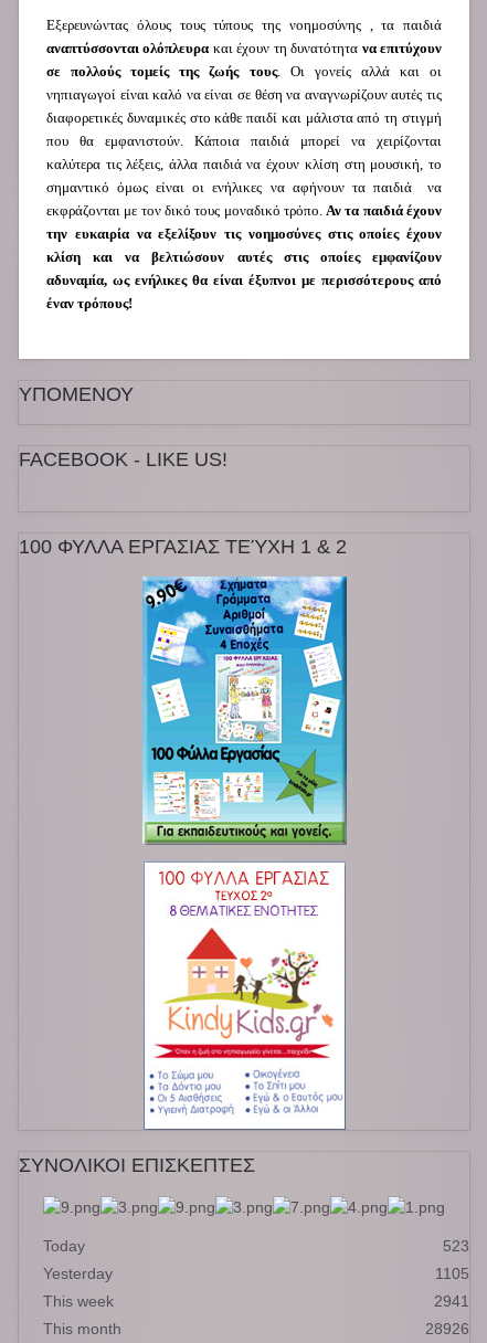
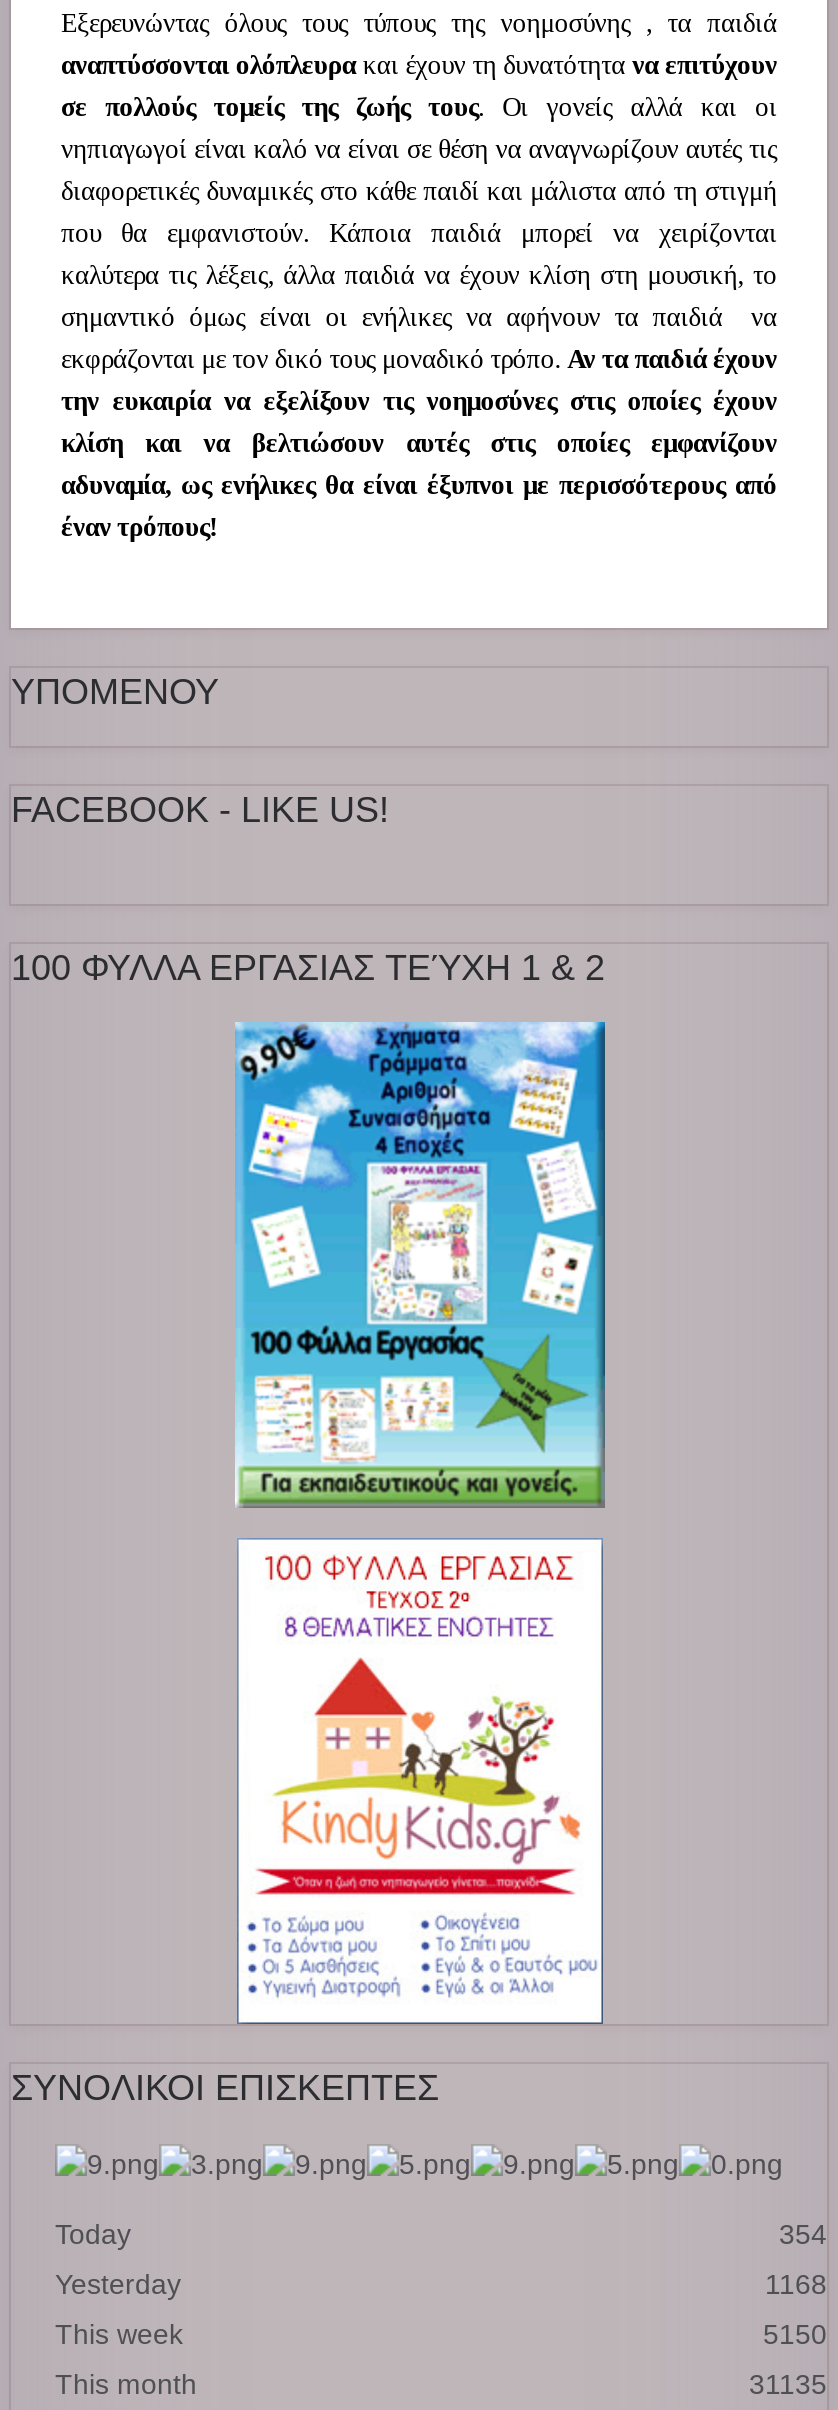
- 523
+ 354

- 1105
+ 1168

- 2941
+ 5150

- 28926
+ 31135
